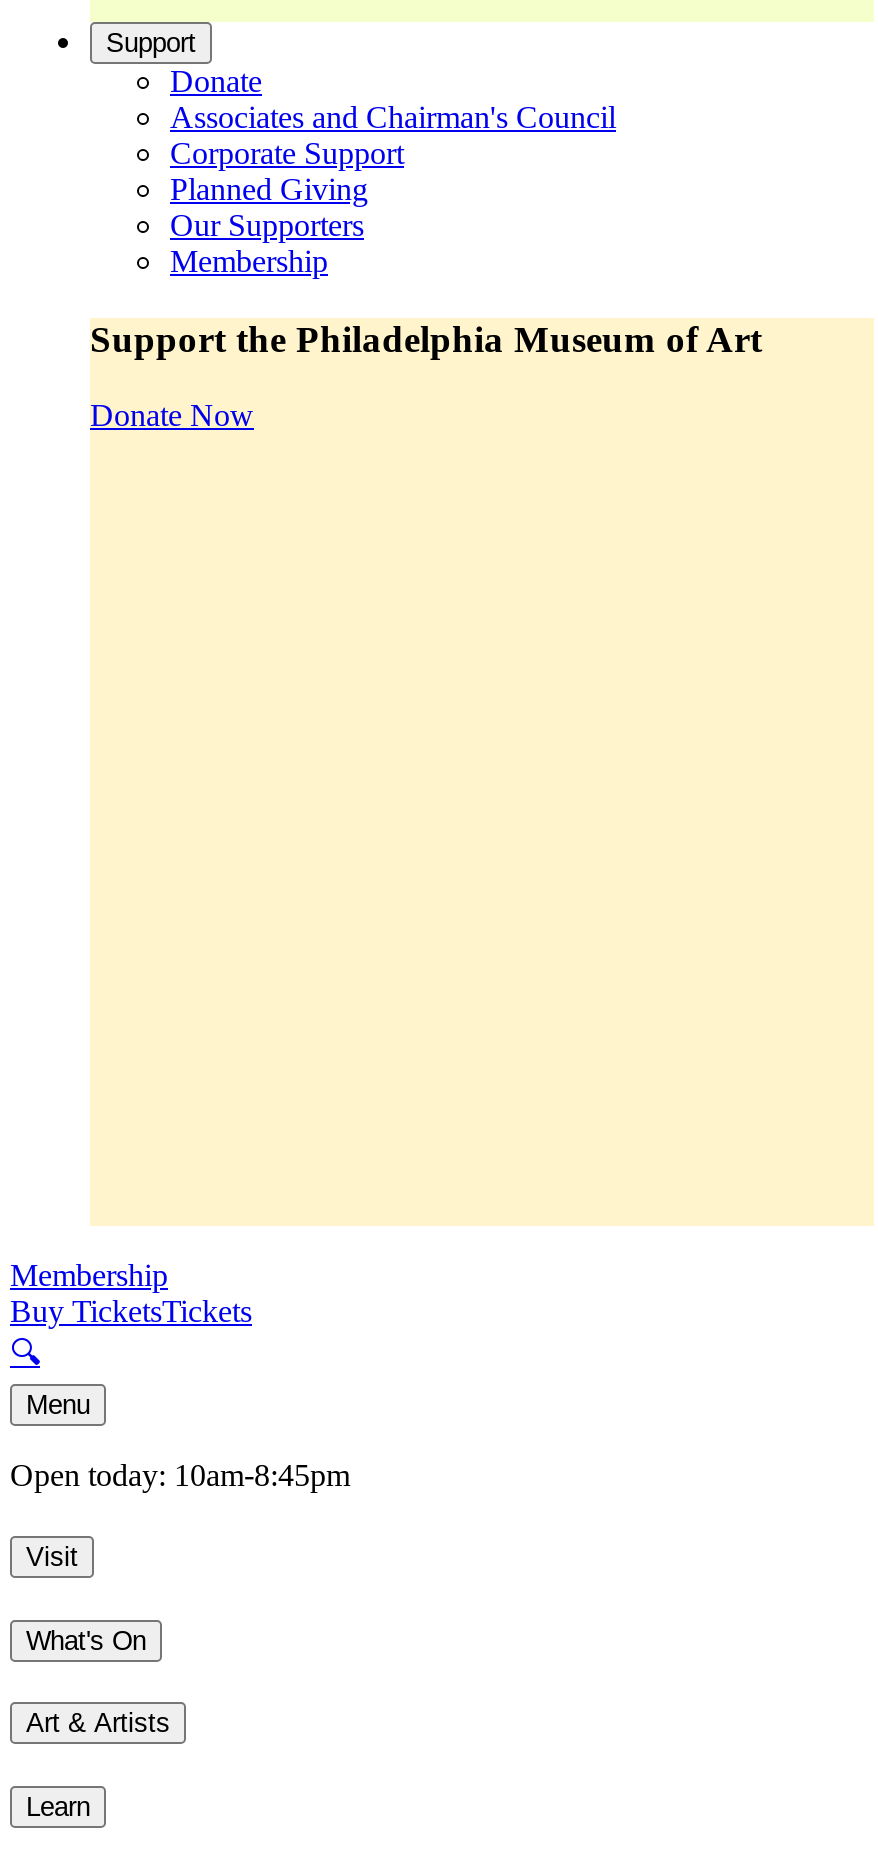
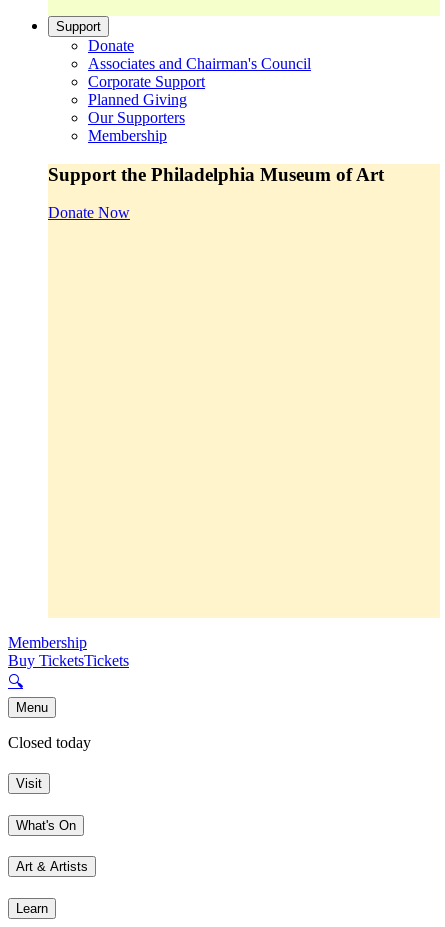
- Open today: 10am-8:45pm
+ Closed today
